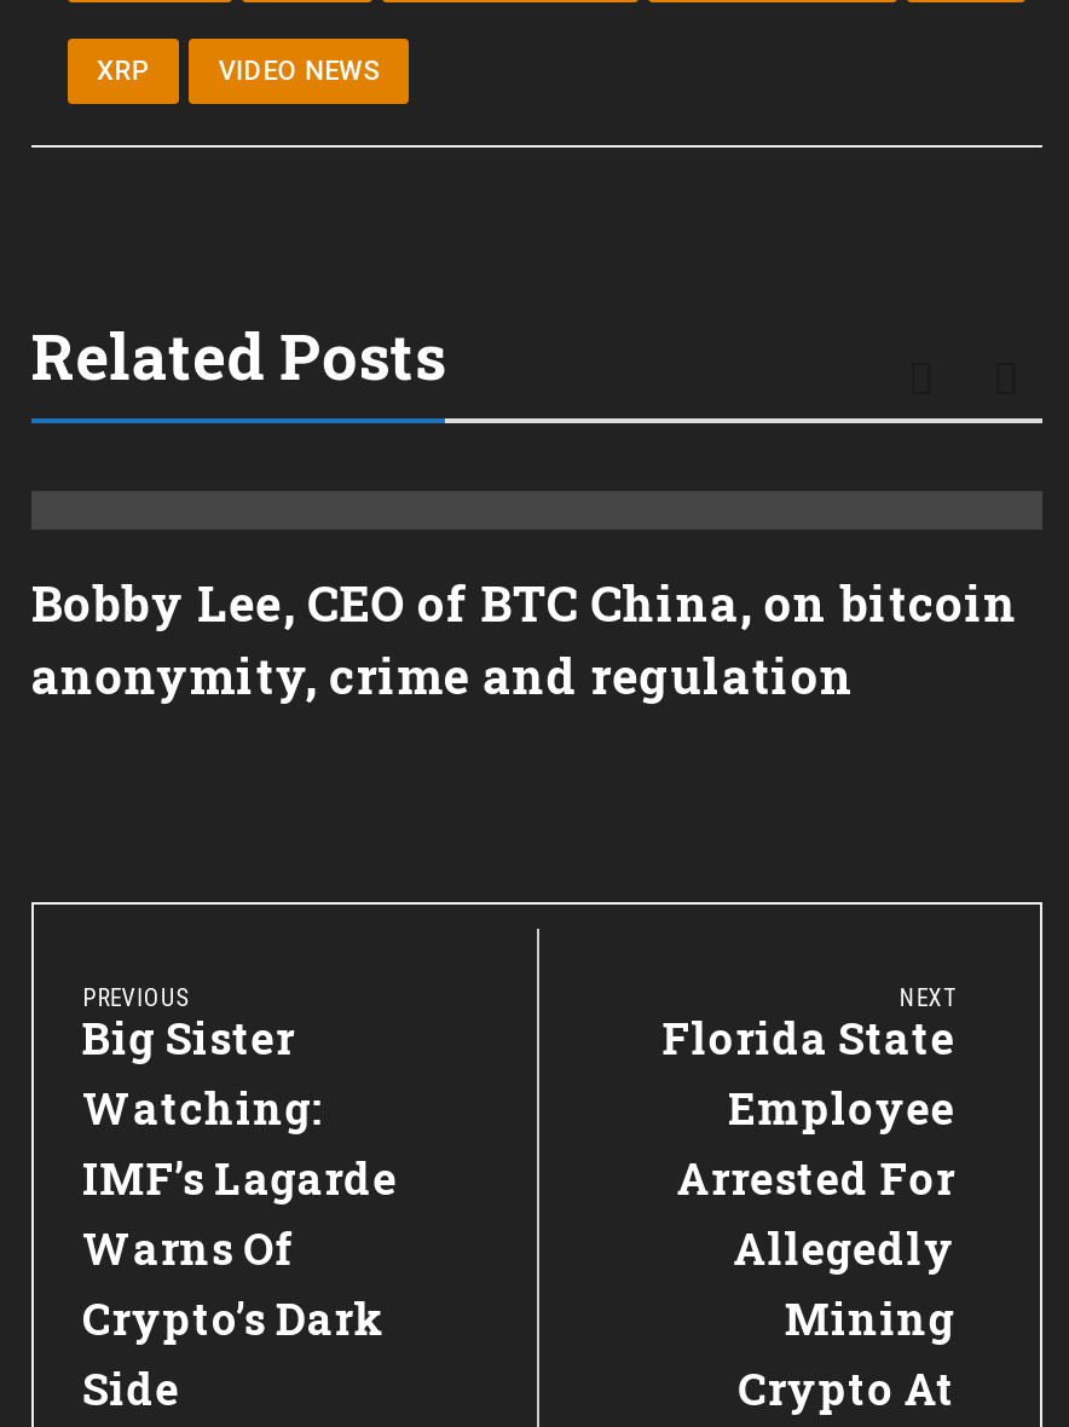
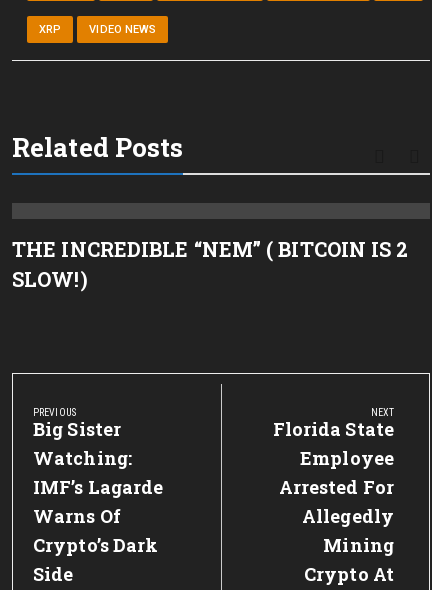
- Bobby Lee, CEO of BTC China, on bitcoin
- anonymity, crime and regulation
+ THE INCREDIBLE “NEM” ( BITCOIN IS 2
+ SLOW!)
